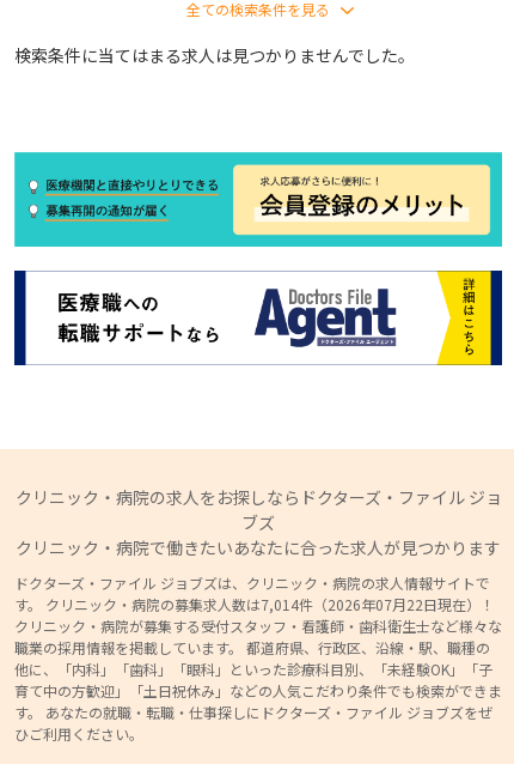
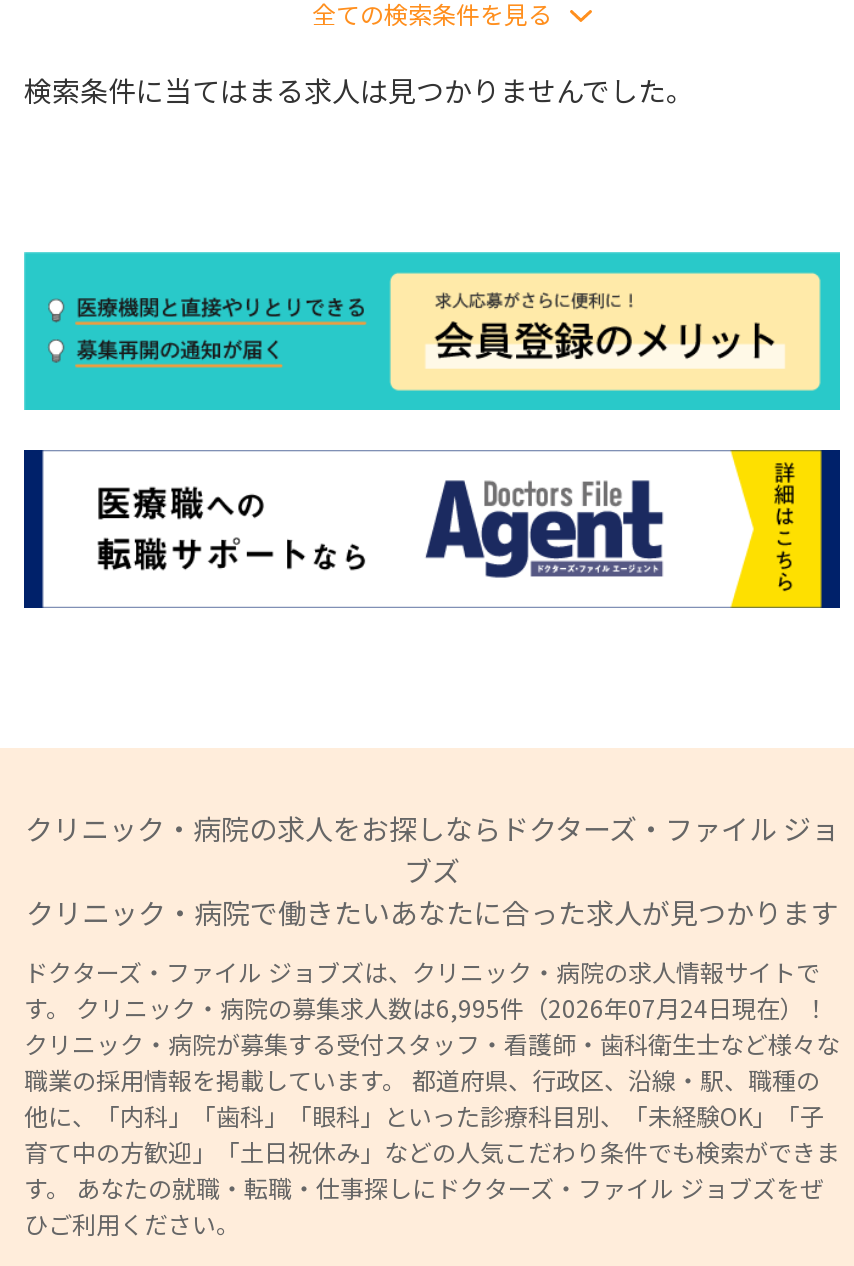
- す。 クリニック・病院の募集求人数は7,014件（2026年07月22日現在）！
+ す。 クリニック・病院の募集求人数は6,995件（2026年07月24日現在）！
